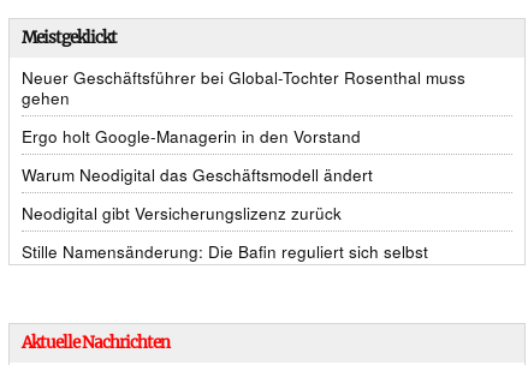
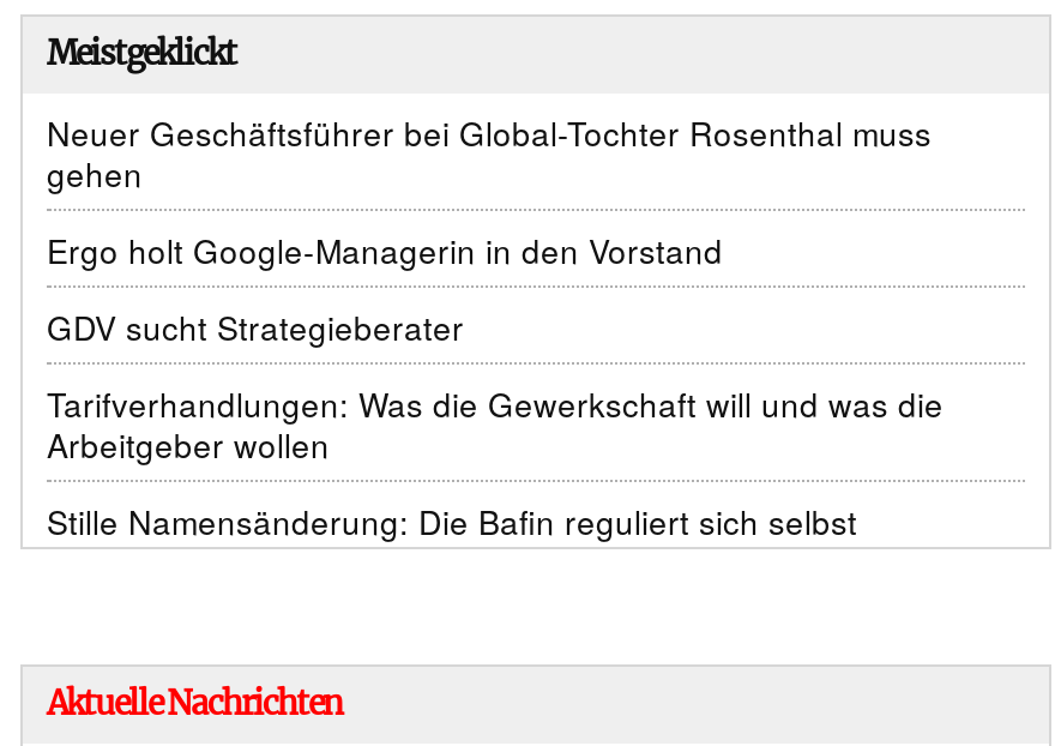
- Warum Neodigital das Geschäftsmodell ändert
+ GDV sucht Strategieberater

- Neodigital gibt Versicherungslizenz zurück
+ Tarifverhandlungen: Was die Gewerkschaft will und was die
+ Arbeitgeber wollen
